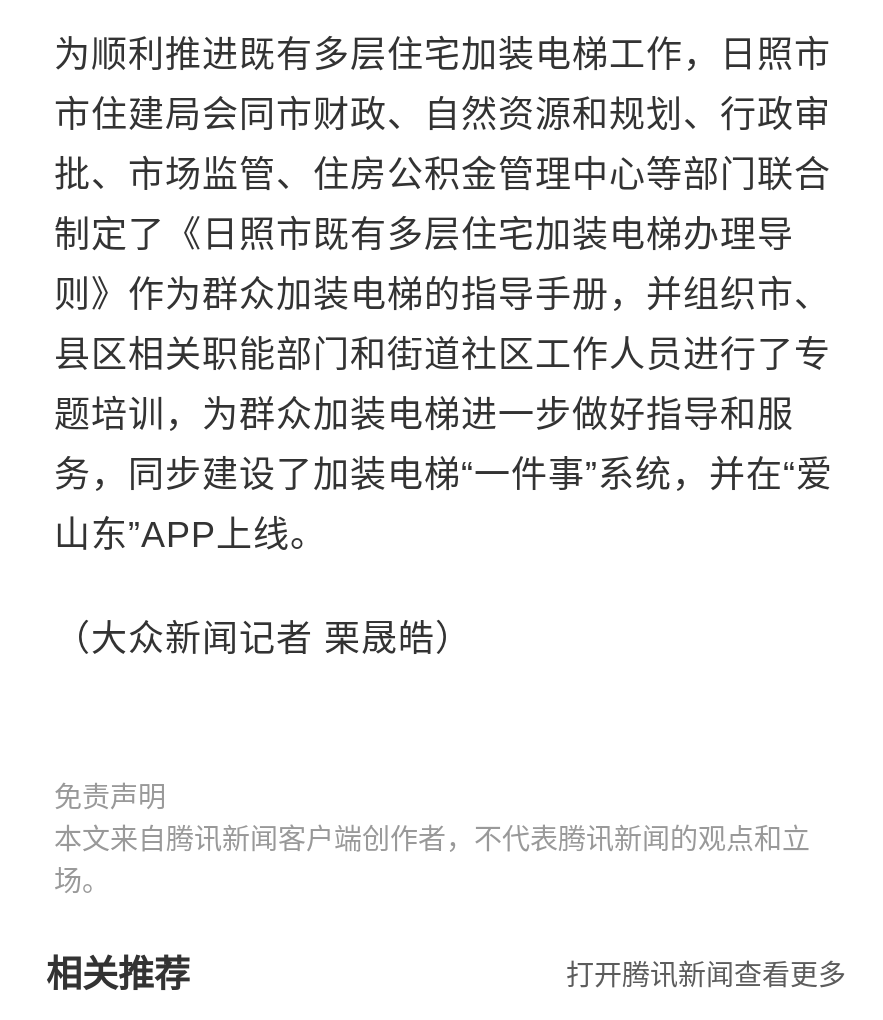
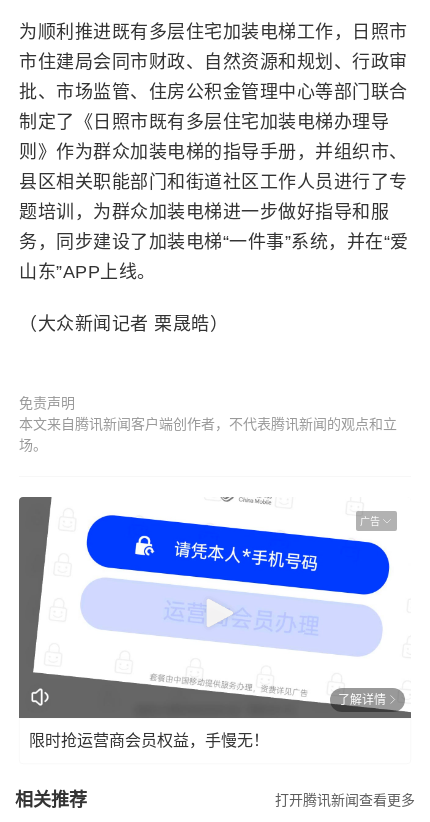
+ [image]
+ 广告

+ 了解详情
+ 限时抢运营商会员权益，手慢无！
